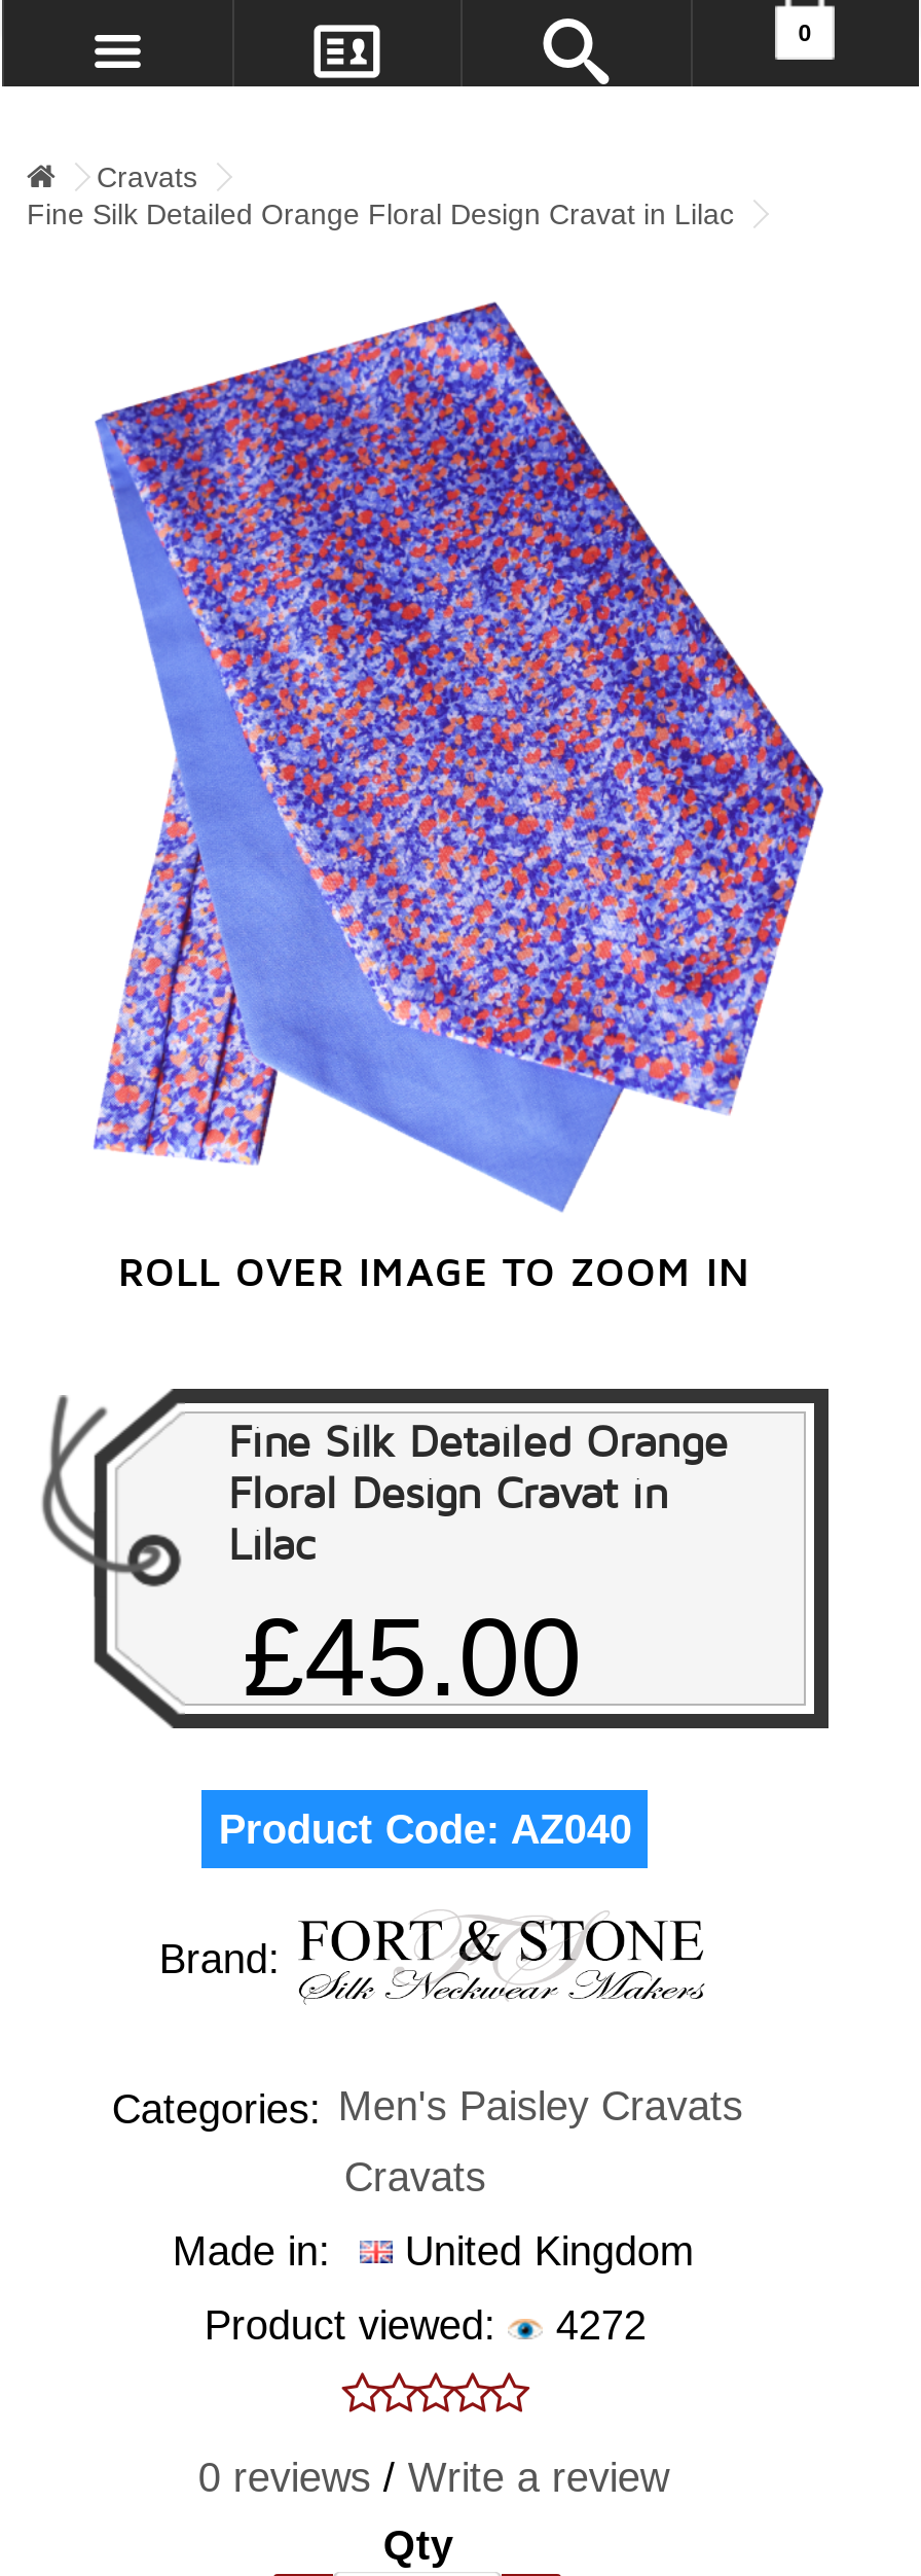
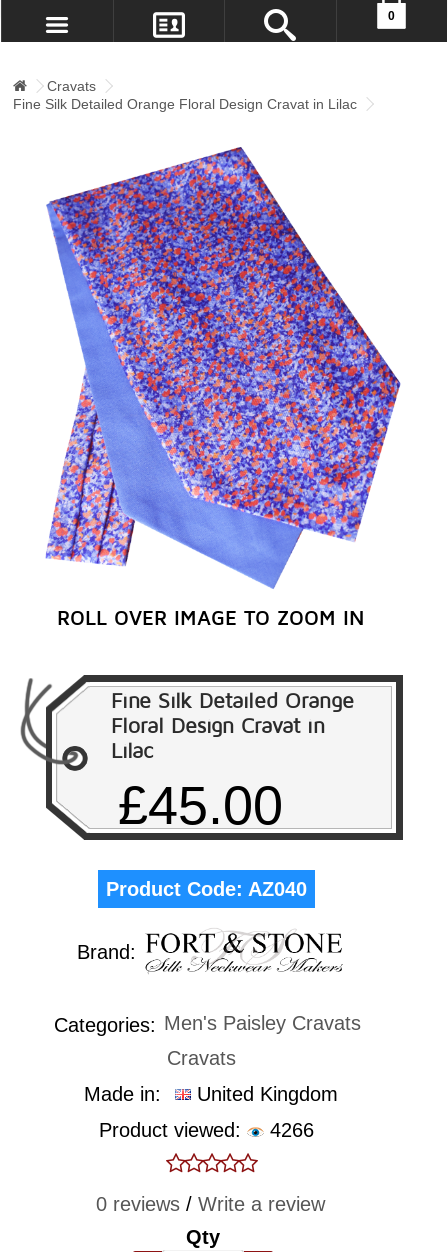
- Product viewed: 4272
+ Product viewed: 4266
